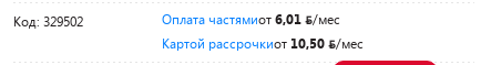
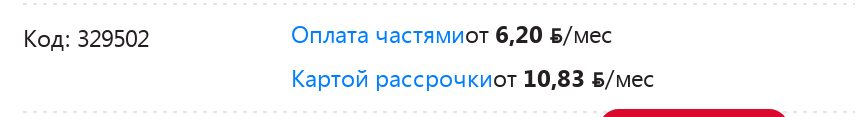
- Оплата частямиот 6,01
+ Оплата частямиот 6,20

- Картой рассрочкиот 10,50
+ Картой рассрочкиот 10,83
